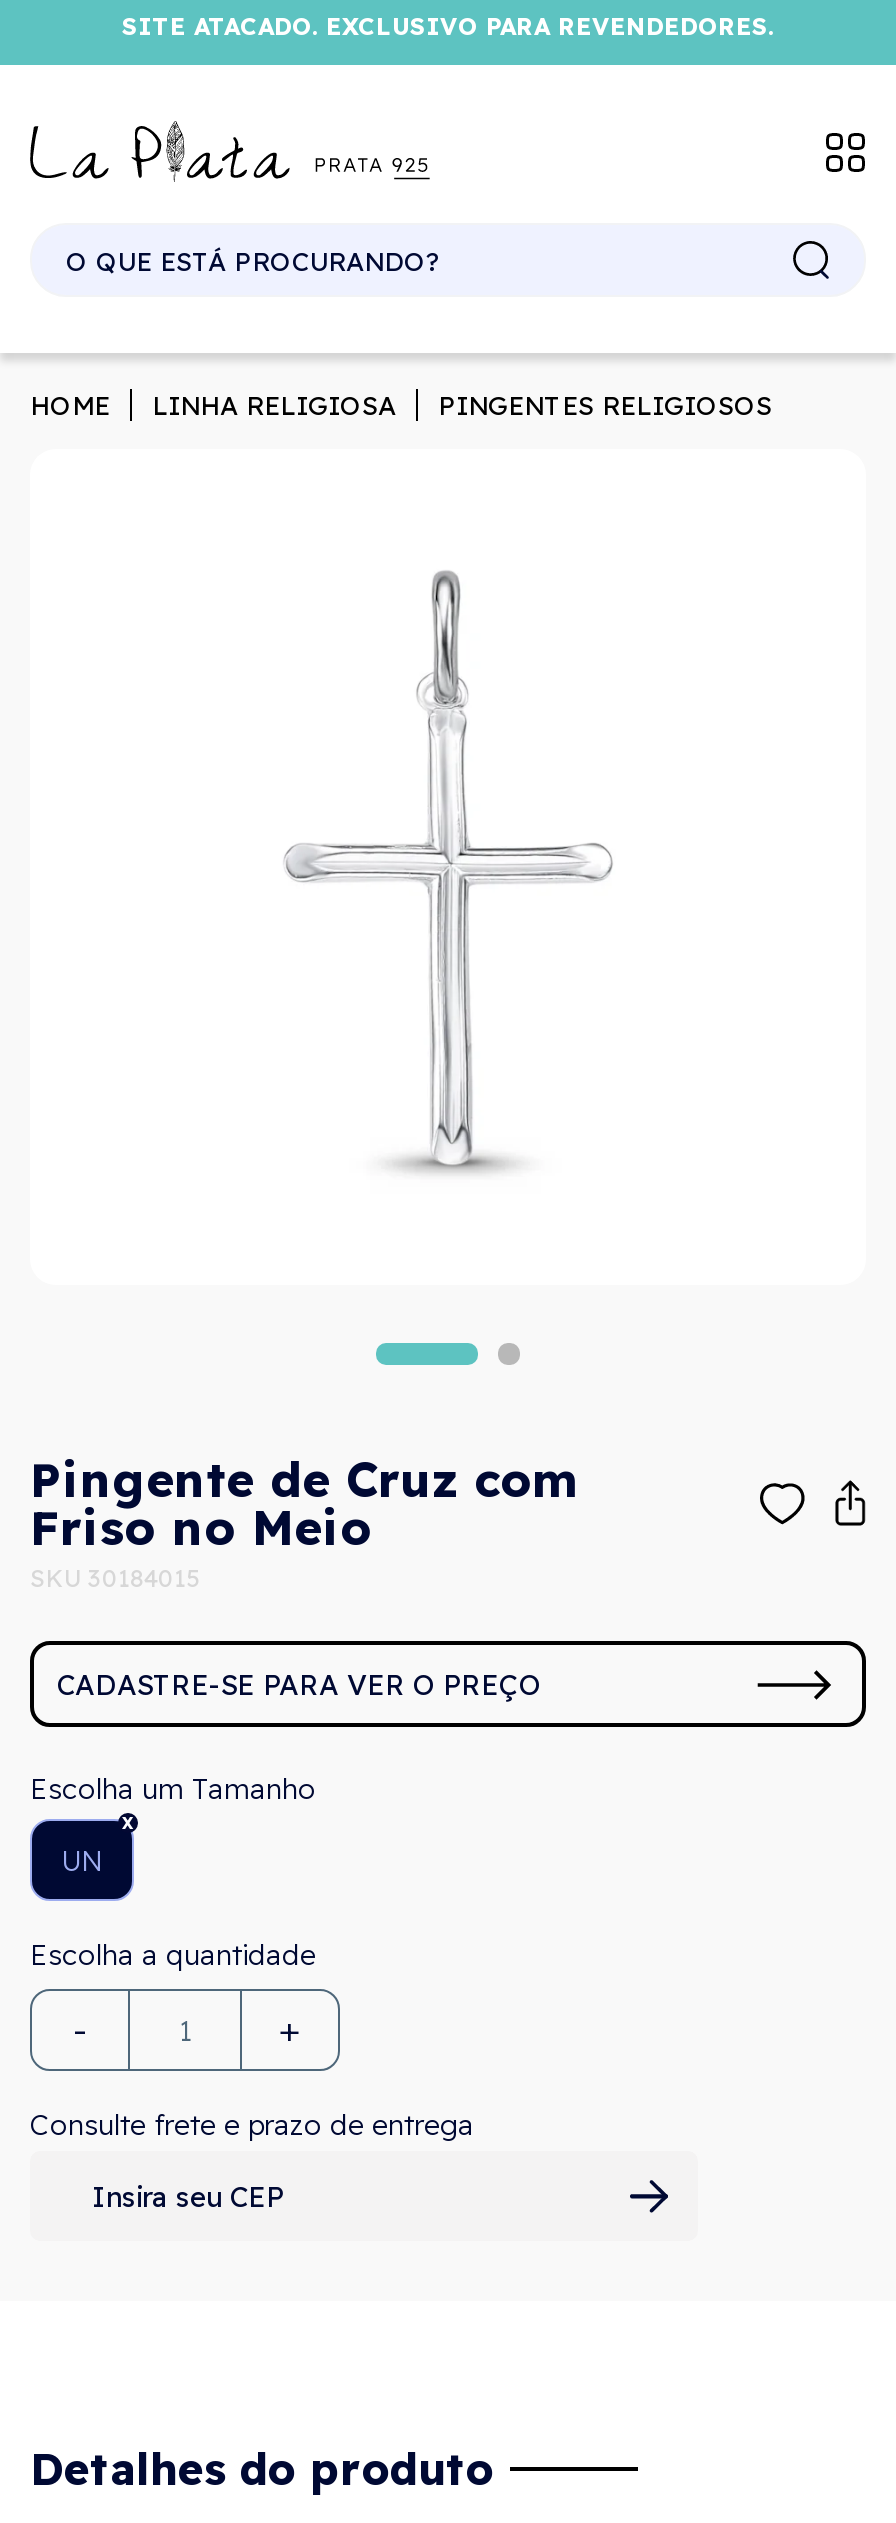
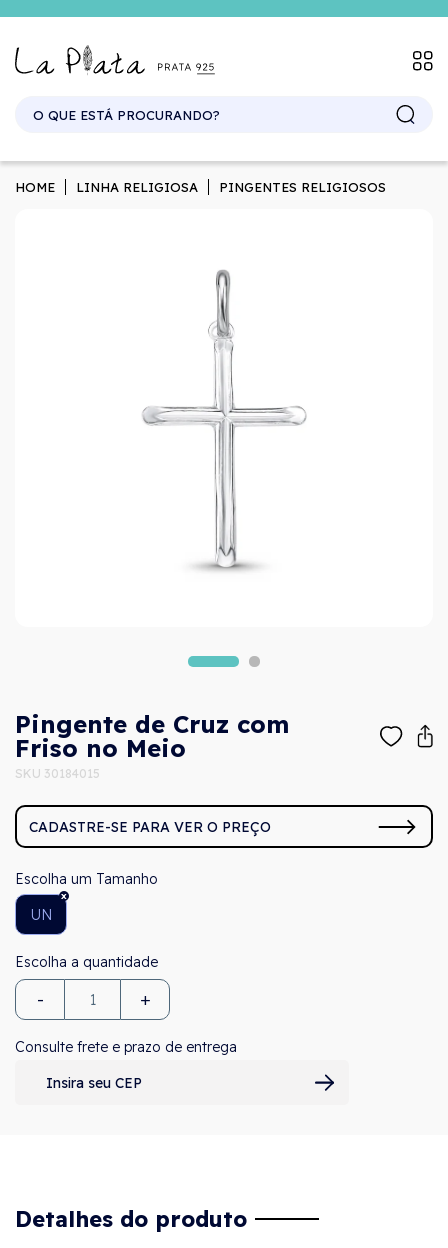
- SITE ATACADO. EXCLUSIVO PARA REVENDEDORES.
